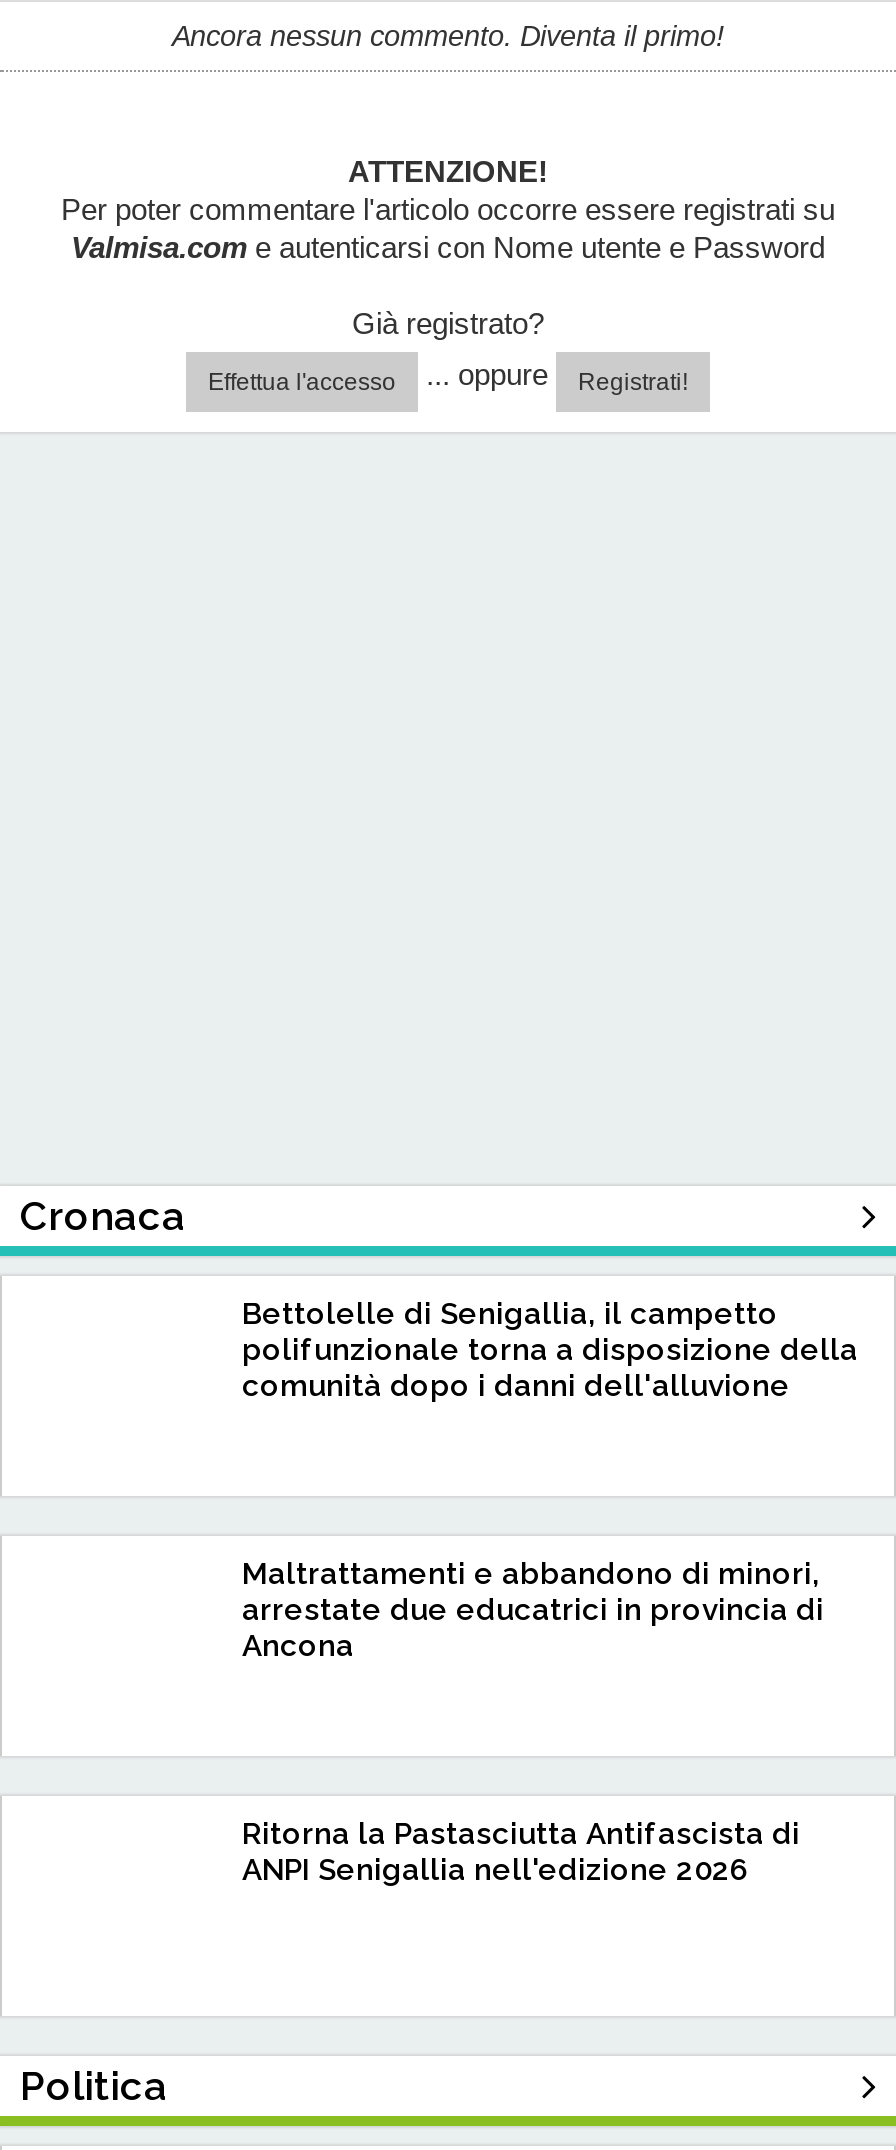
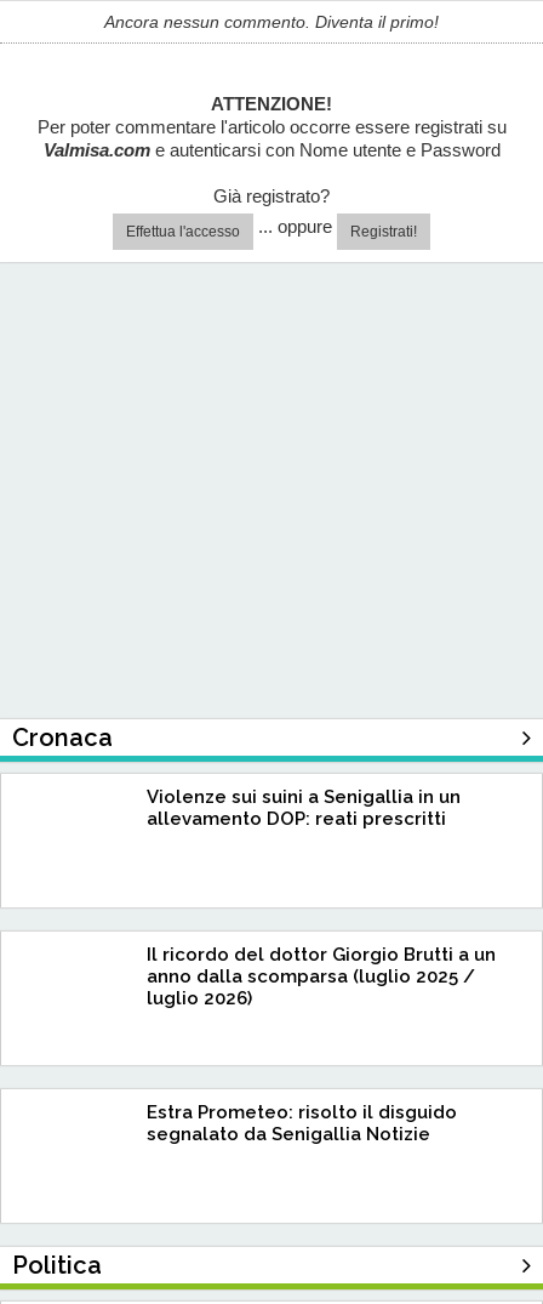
- Bettolelle di Senigallia, il campetto
- polifunzionale torna a disposizione della
- comunità dopo i danni dell'alluvione
+ Violenze sui suini a Senigallia in un
+ allevamento DOP: reati prescritti

- Maltrattamenti e abbandono di minori,
- arrestate due educatrici in provincia di
- Ancona
+ Il ricordo del dottor Giorgio Brutti a un
+ anno dalla scomparsa (luglio 2025 /
+ luglio 2026)

- Ritorna la Pastasciutta Antifascista di
- ANPI Senigallia nell'edizione 2026
+ Estra Prometeo: risolto il disguido
+ segnalato da Senigallia Notizie
